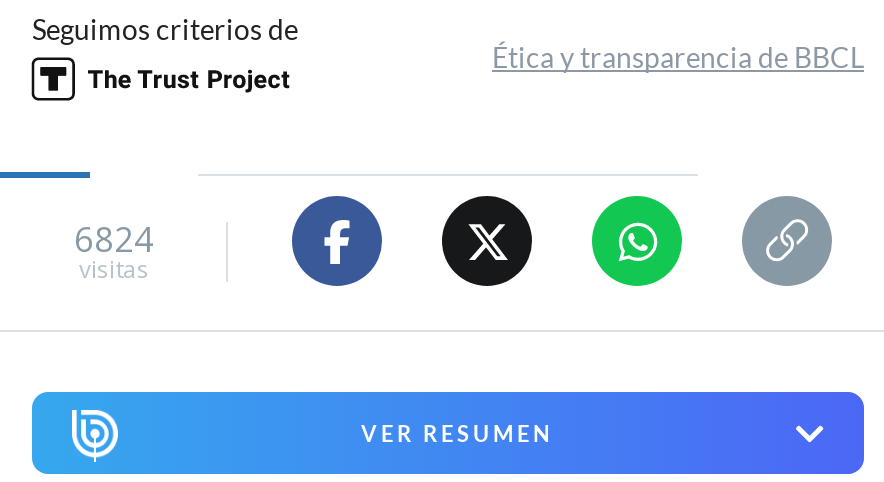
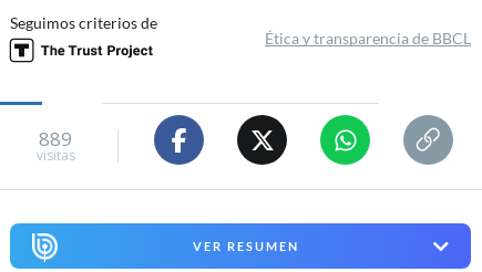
- 6824
+ 889
